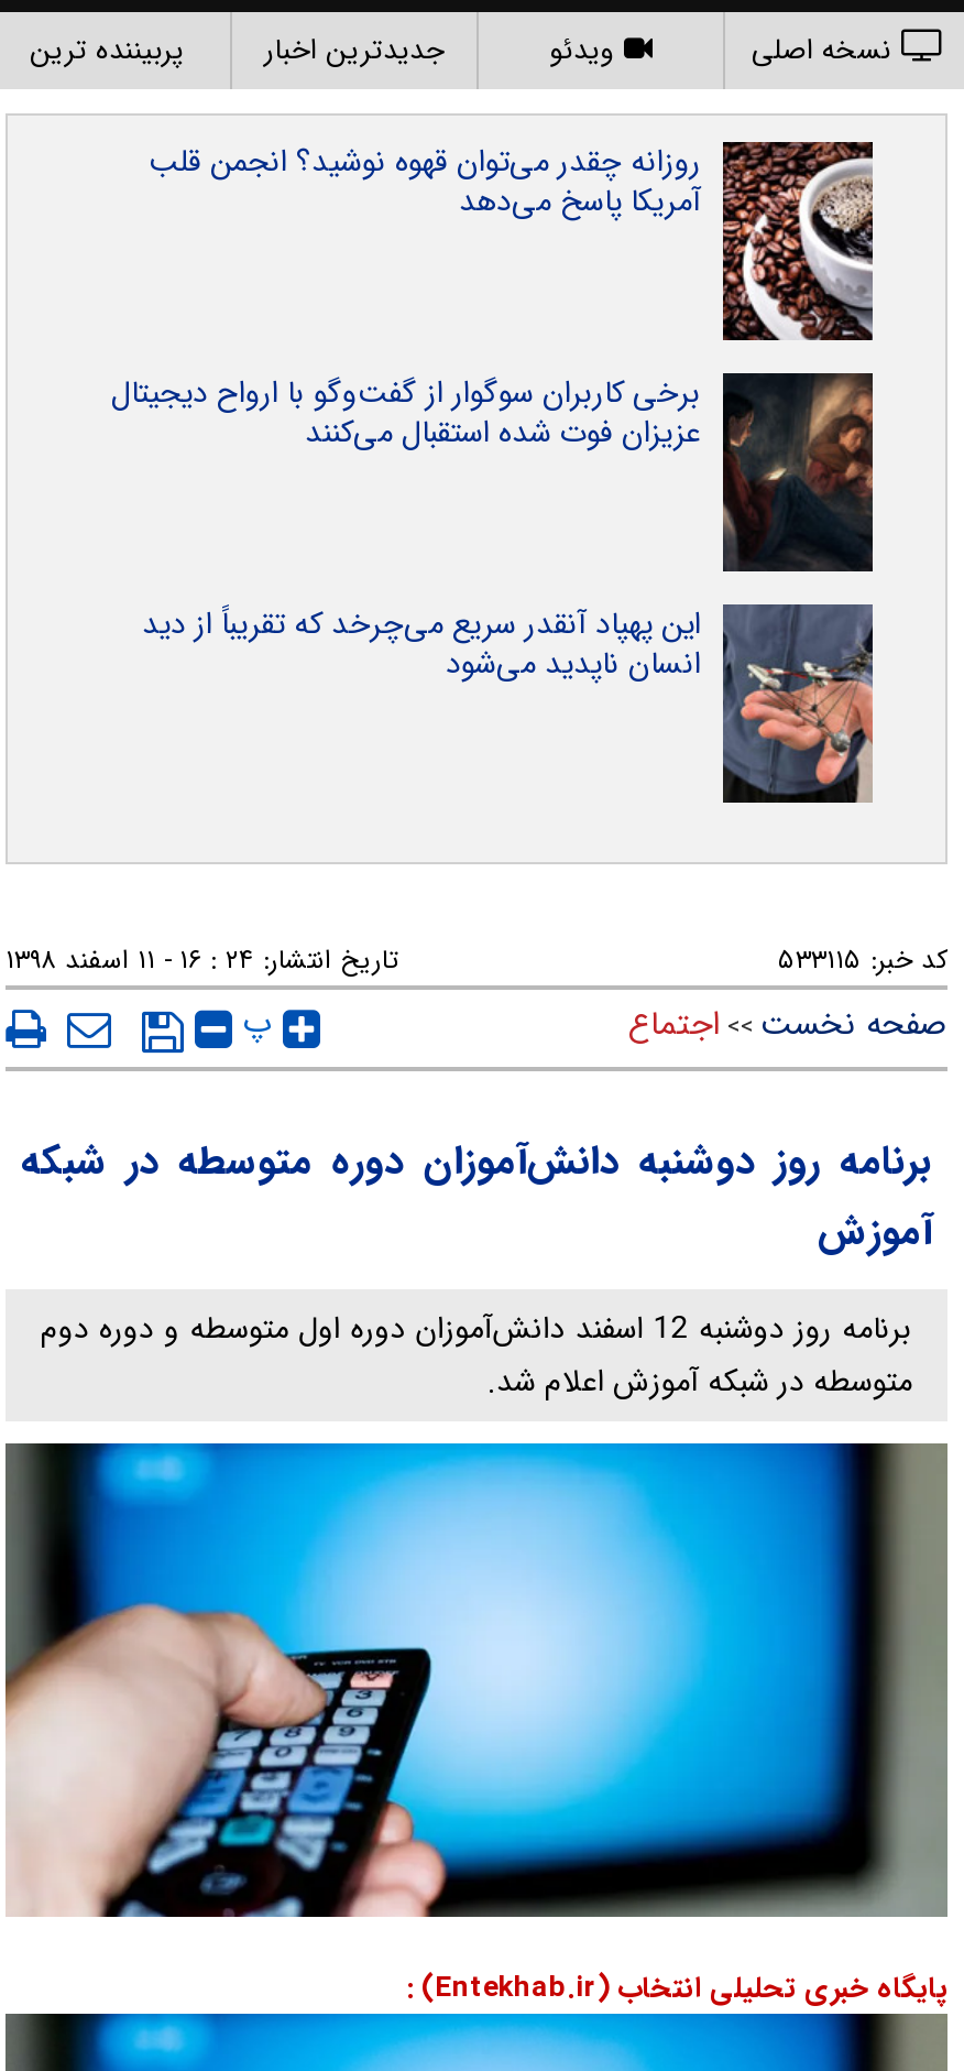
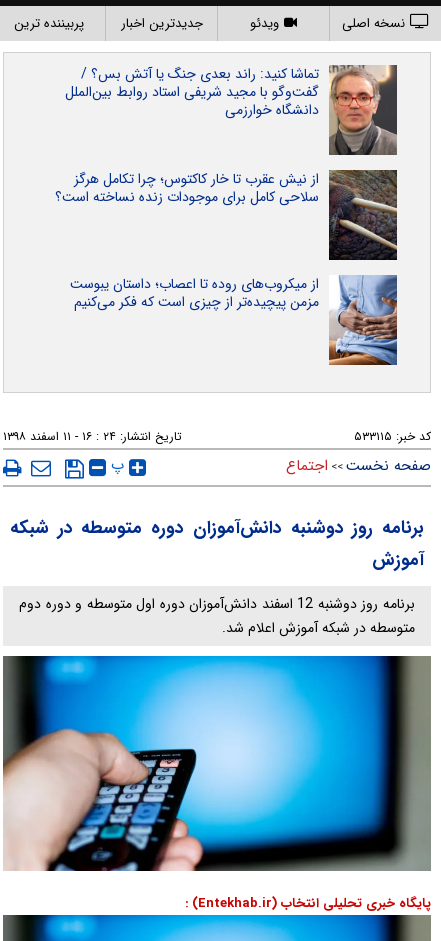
- [image]
- روزانه چقدر می‌توان قهوه نوشید؟ انجمن قلب
- آمریکا پاسخ می‌دهد
+ [image]
+ تماشا کنید: راند بعدی جنگ یا آتش بس؟ /
+ گفت‌و‌گو با مجید شریفی استاد روابط بین‌الملل
+ دانشگاه خوارزمی

- [image]
- برخی کاربران سوگوار از گفت‌وگو با ارواح دیجیتال
- عزیزان فوت شده استقبال می‌کنند
+ [image]
+ از نیش عقرب تا خار کاکتوس؛ چرا تکامل هرگز
+ سلاحی کامل برای موجودات زنده نساخته است؟

- [image]
- این پهپاد آنقدر سریع می‌چرخد که تقریباً از دید
- انسان ناپدید می‌شود
+ [image]
+ از میکروب‌های روده تا اعصاب؛ داستان یبوست
+ مزمن پیچیده‌تر از چیزی است که فکر می‌کنیم
